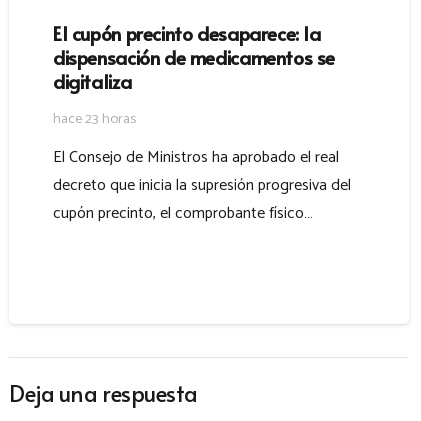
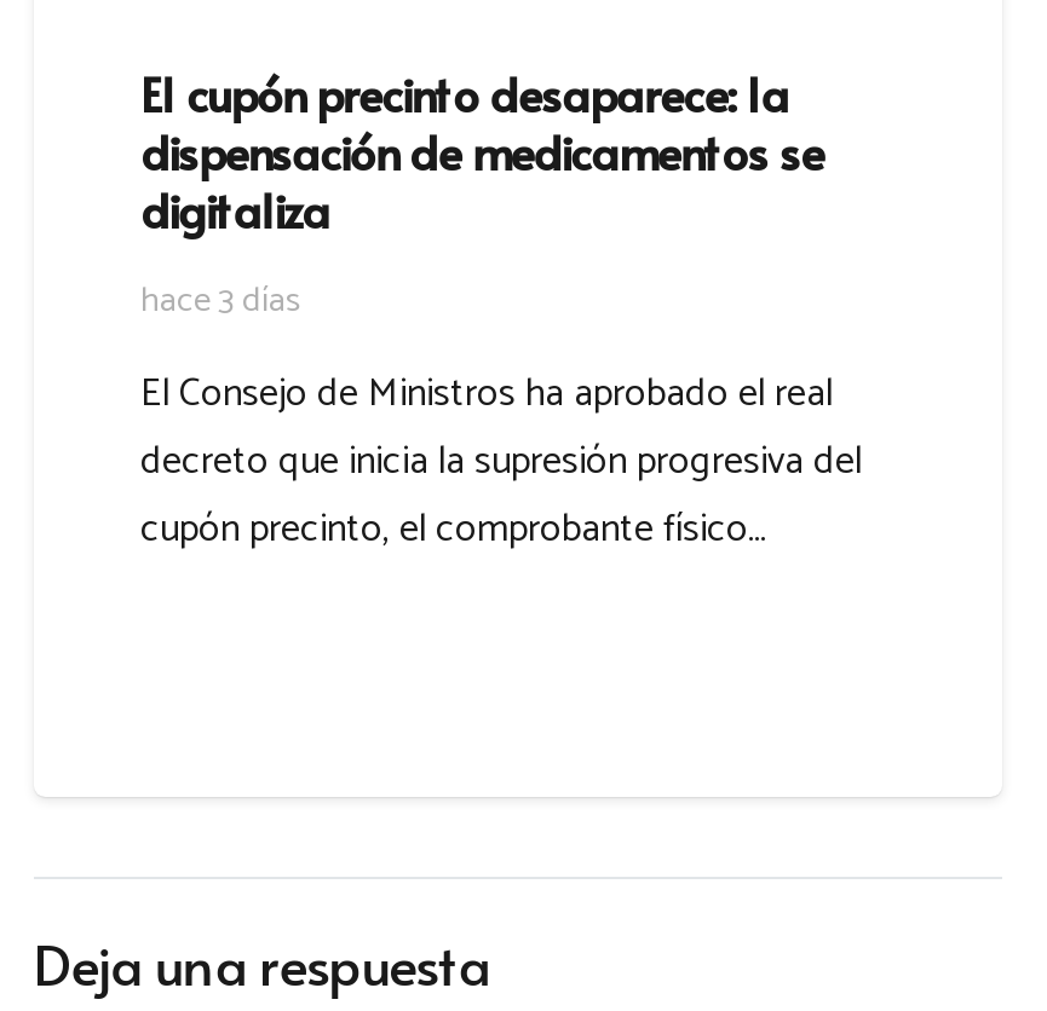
- hace 23 horas
+ hace 3 días
